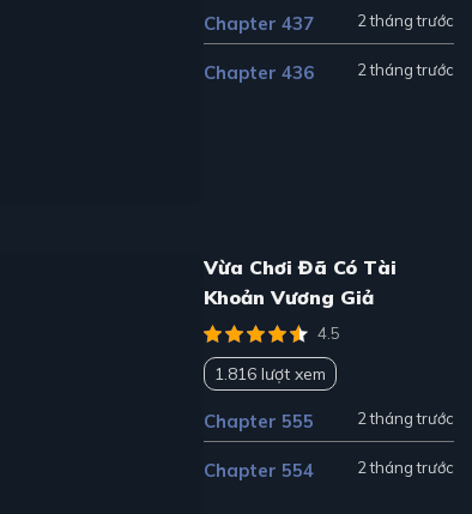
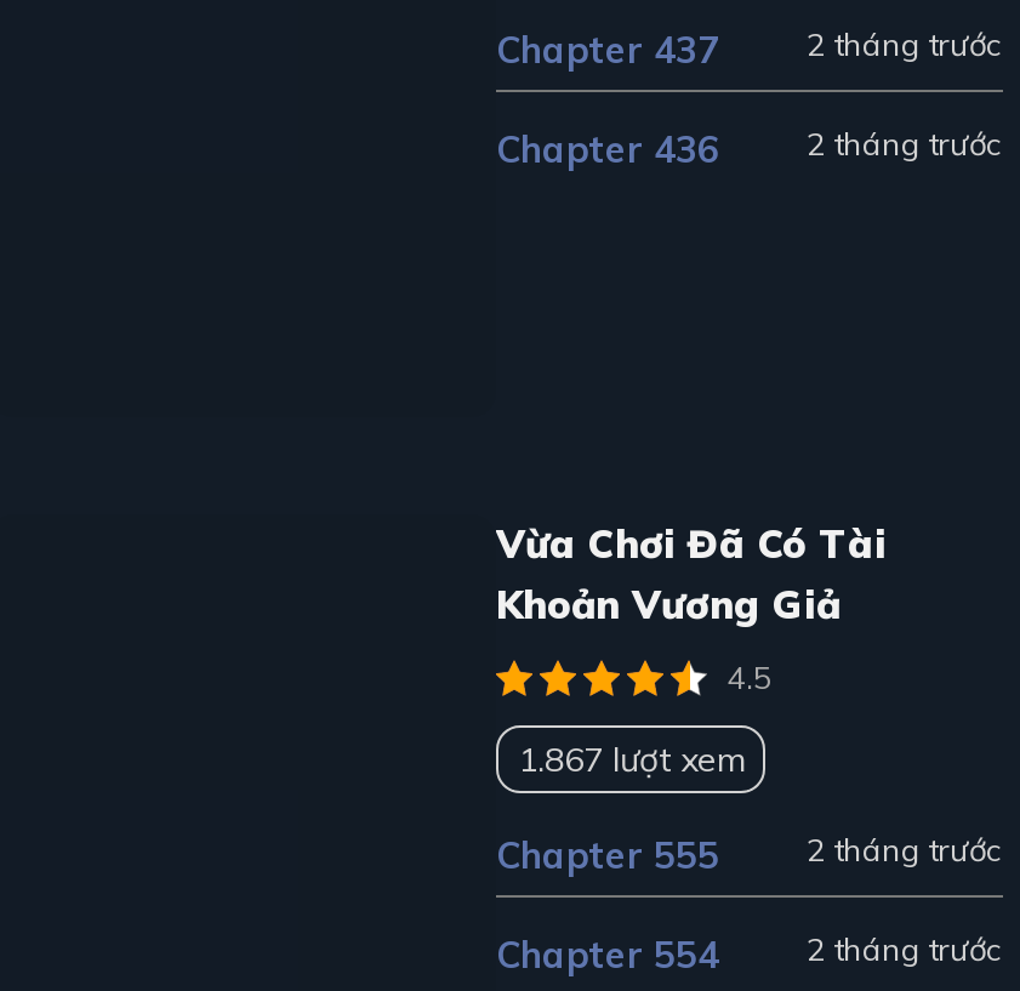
- 1.816 lượt xem
+ 1.867 lượt xem
